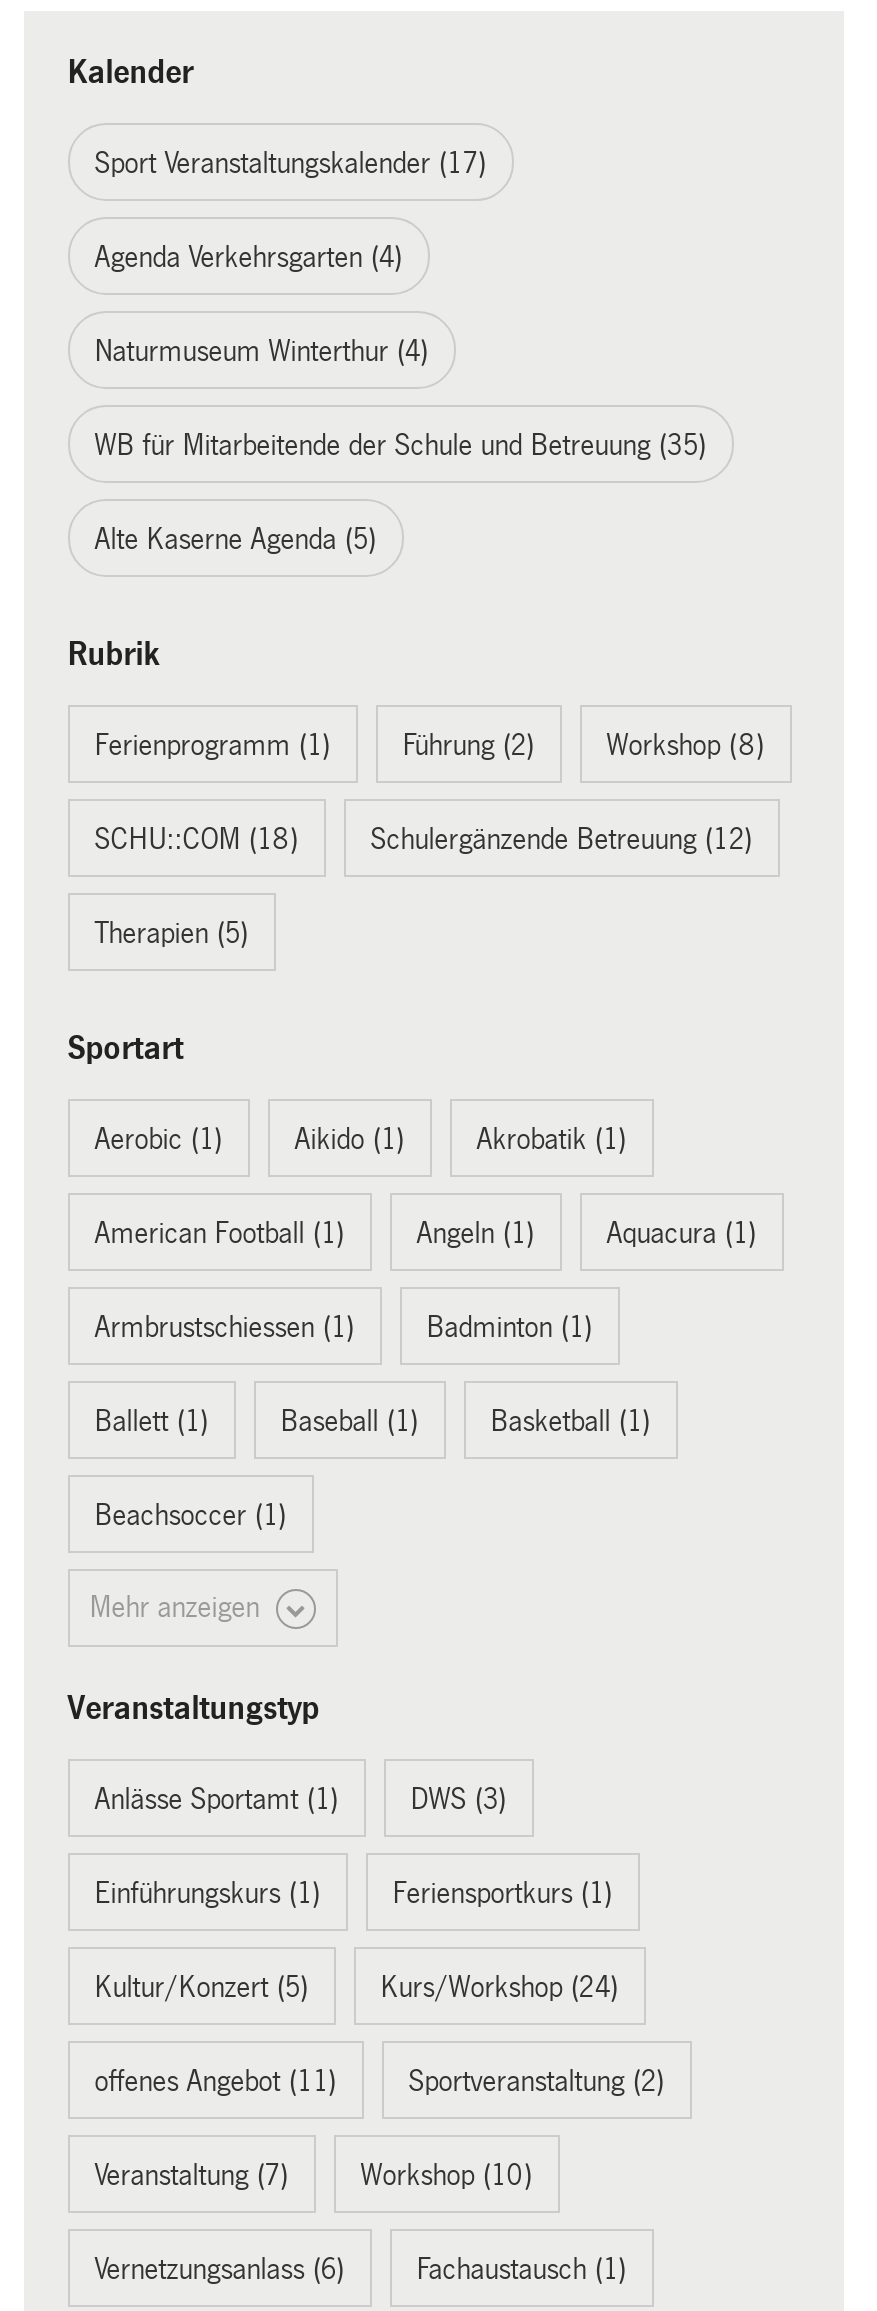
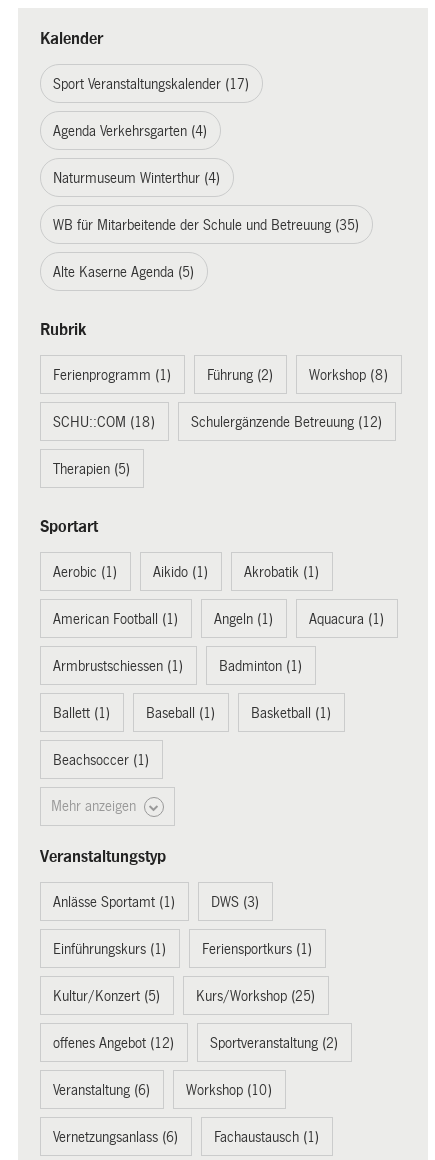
- Kurs/Workshop (24)
+ Kurs/Workshop (25)

- offenes Angebot (11)
+ offenes Angebot (12)

- Veranstaltung (7)
+ Veranstaltung (6)
